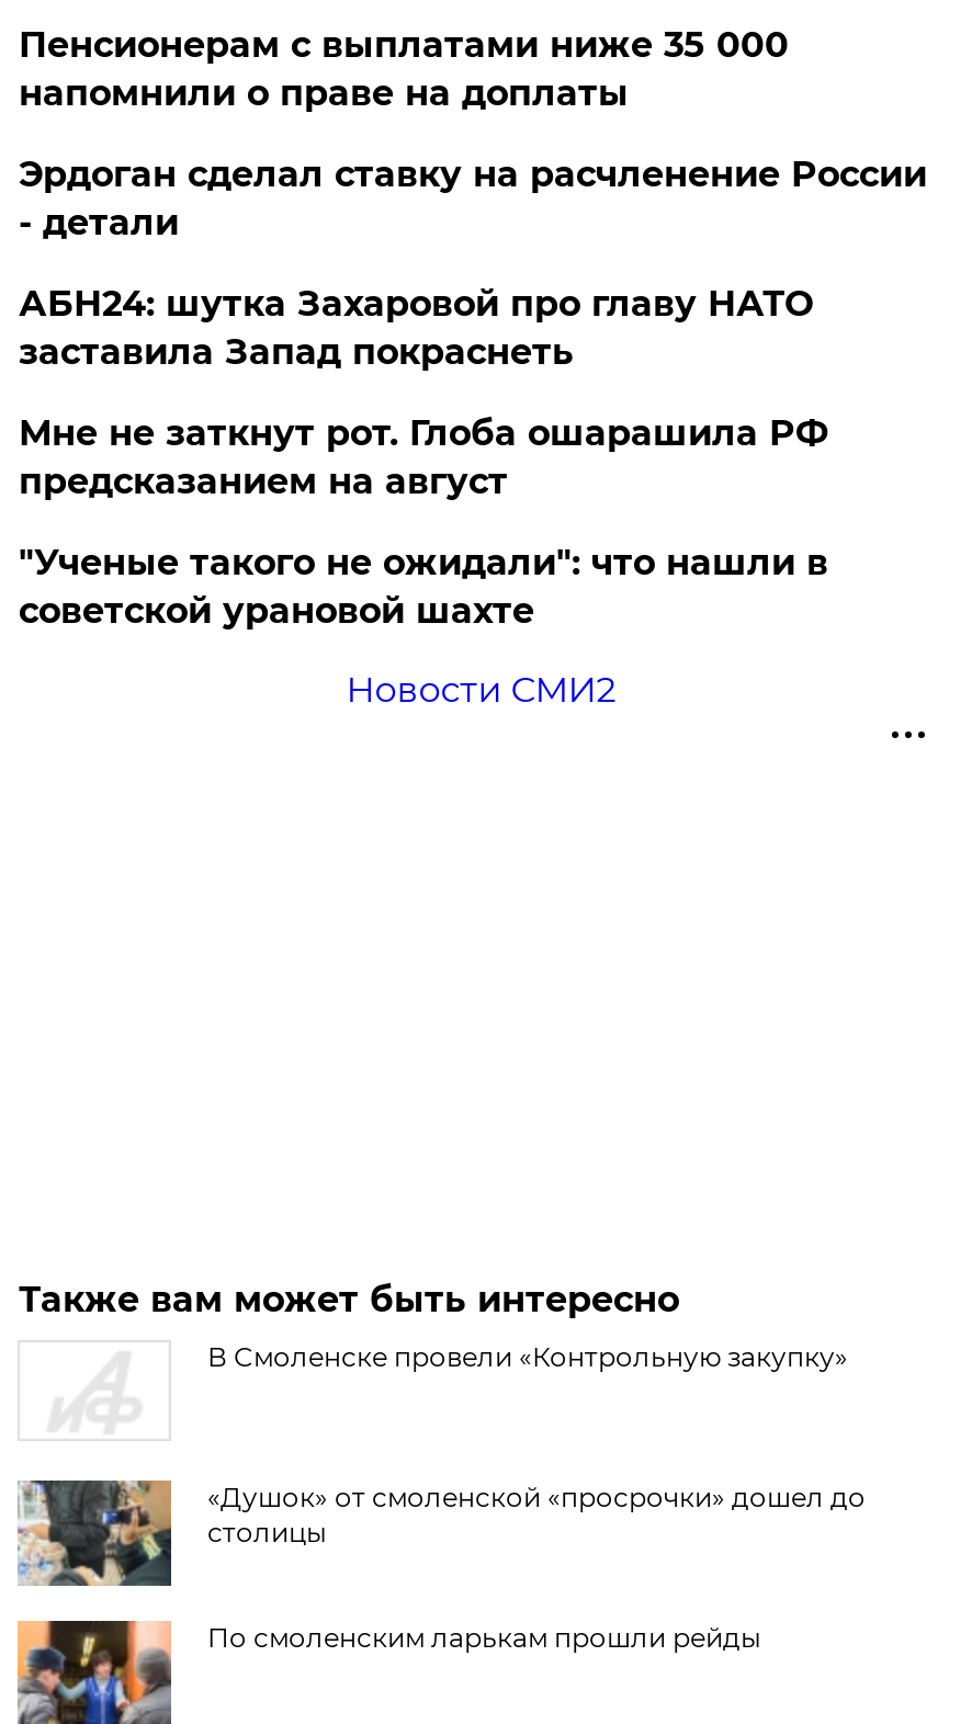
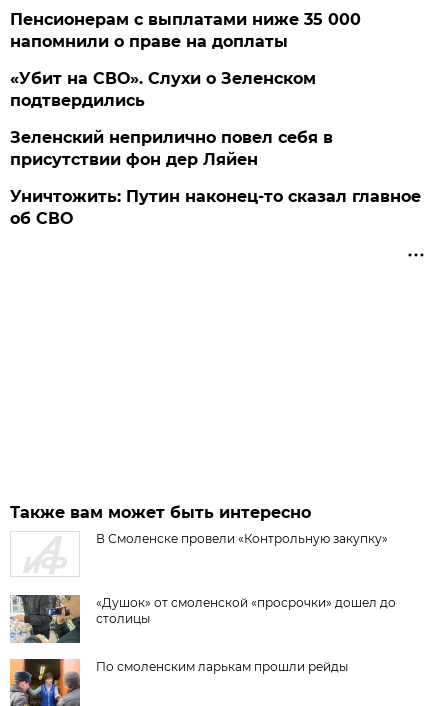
- Эрдоган сделал ставку на расчленение России
- - детали
- АБН24: шутка Захаровой про главу НАТО
- заставила Запад покраснеть
- Мне не заткнут рот. Глоба ошарашила РФ
- предсказанием на август
- "Ученые такого не ожидали": что нашли в
- советской урановой шахте
- Новости СМИ2
+ «Убит на СВО». Слухи о Зеленском
+ подтвердились
+ Зеленский неприлично повел cебя в
+ присутствии фон дер Ляйен
+ Уничтожить: Путин наконец-то сказал главное
+ об СВО
